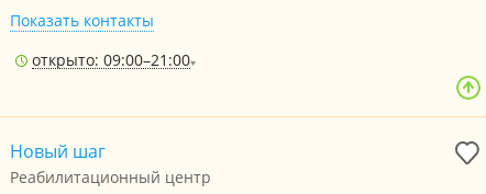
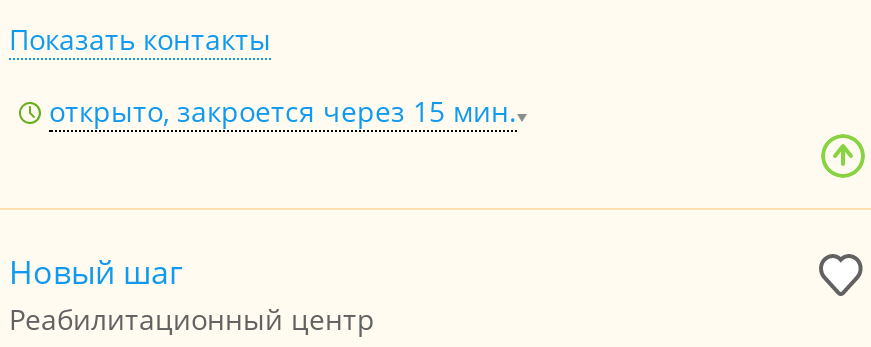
- открыто: 09:00–21:00
+ открыто, закроется через 15 мин.
